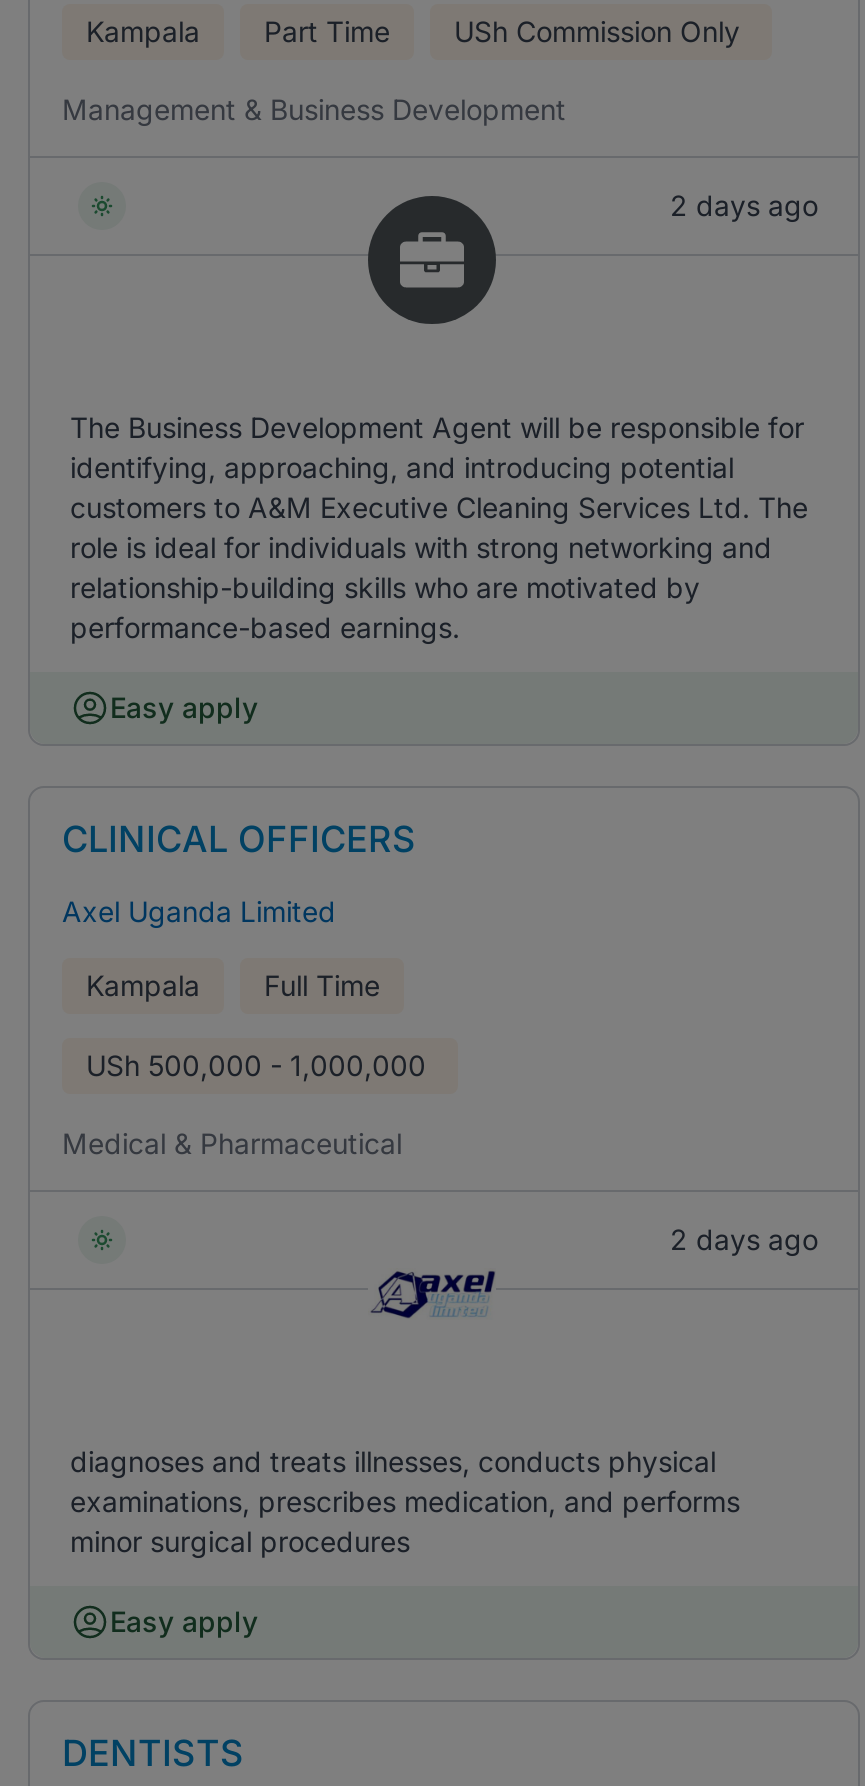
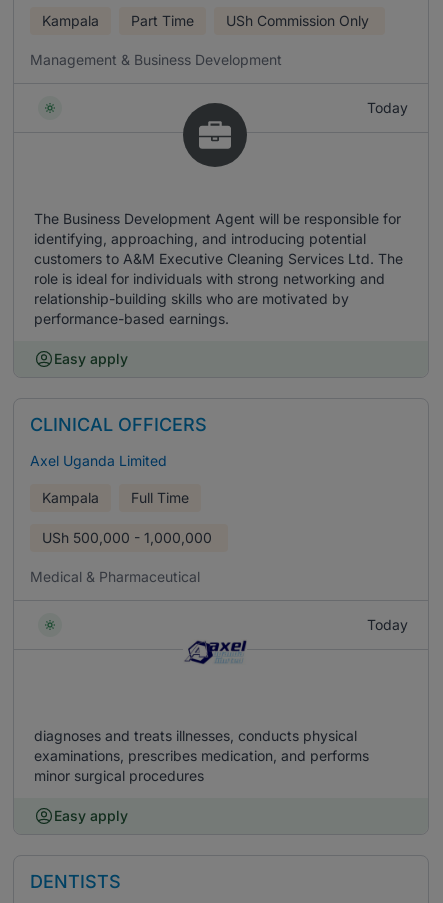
- 2 days ago
+ Today

- 2 days ago
+ Today
